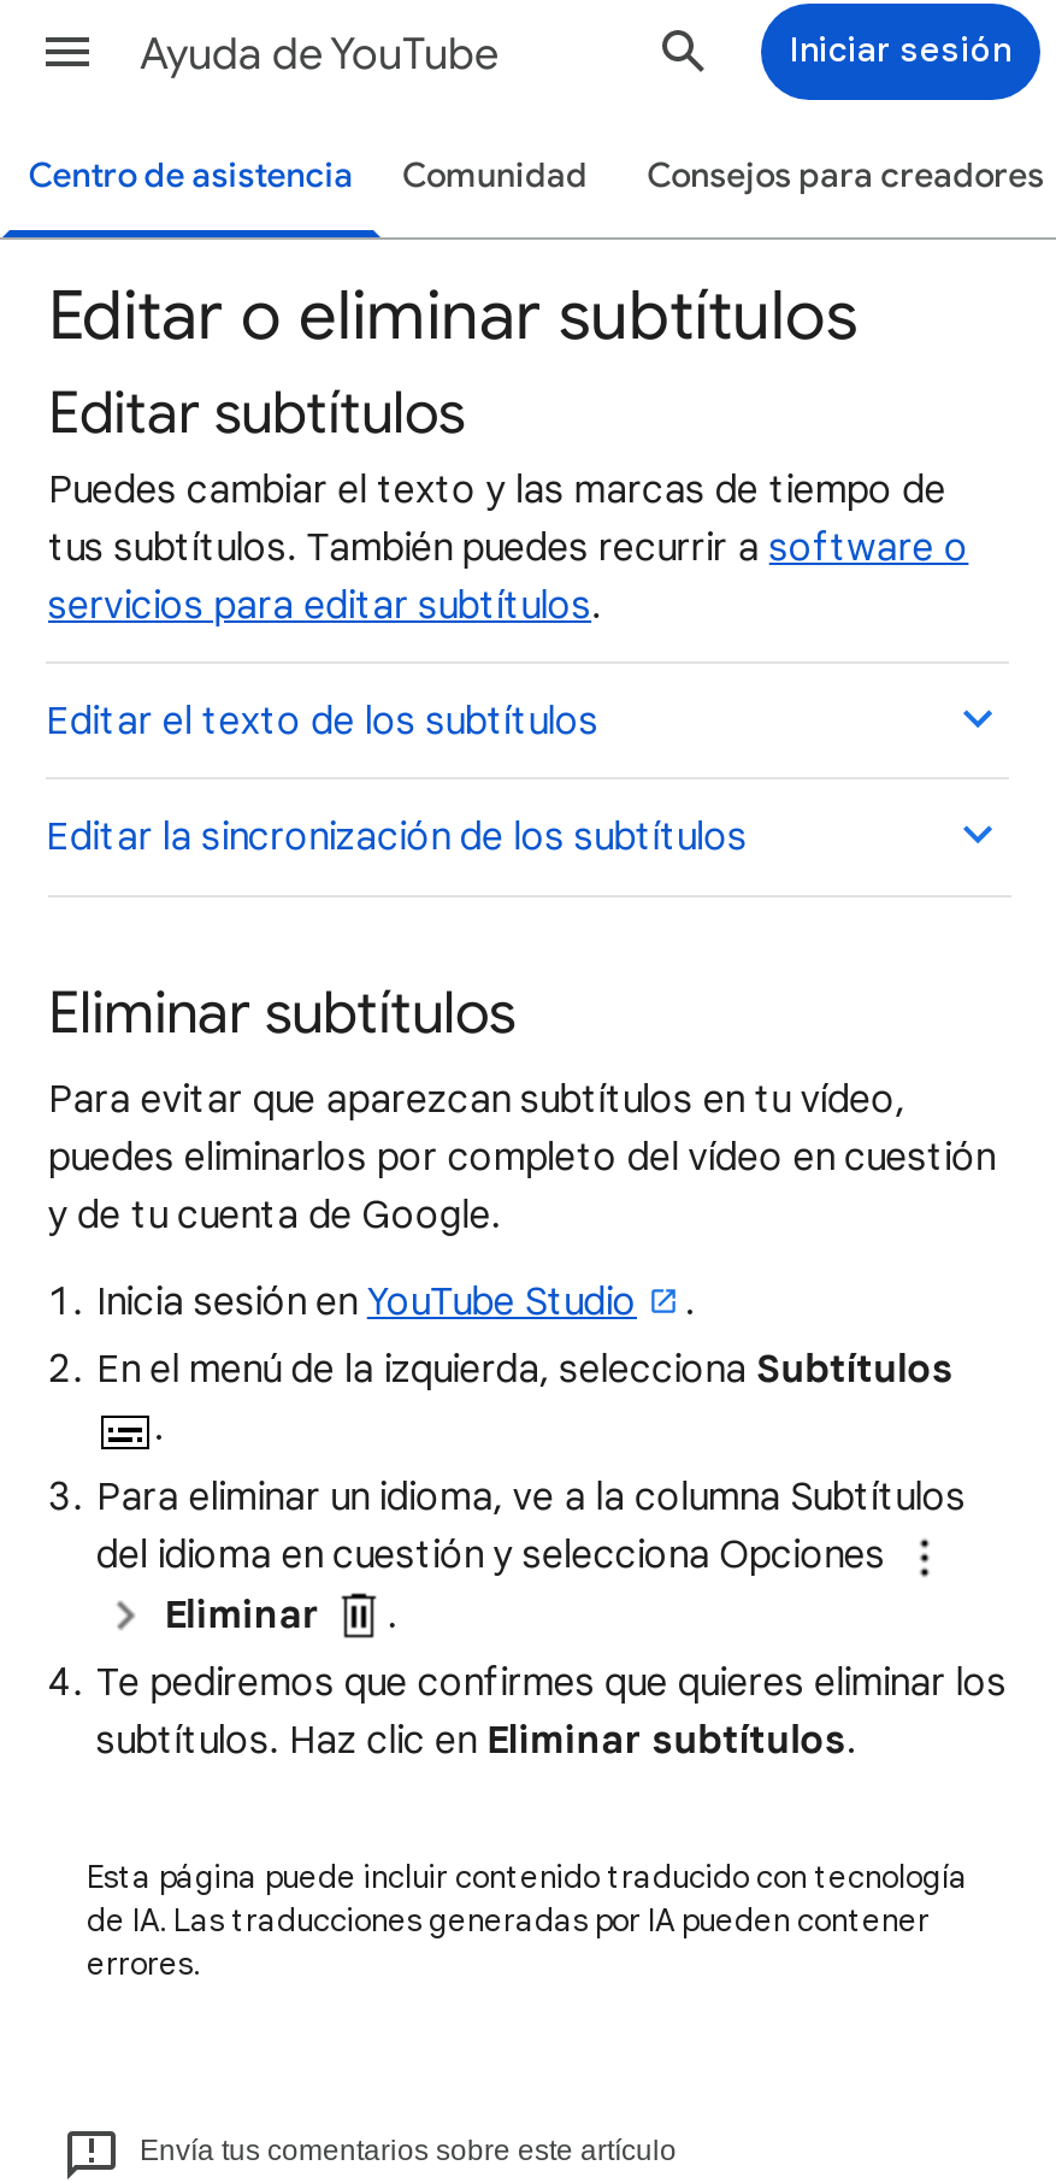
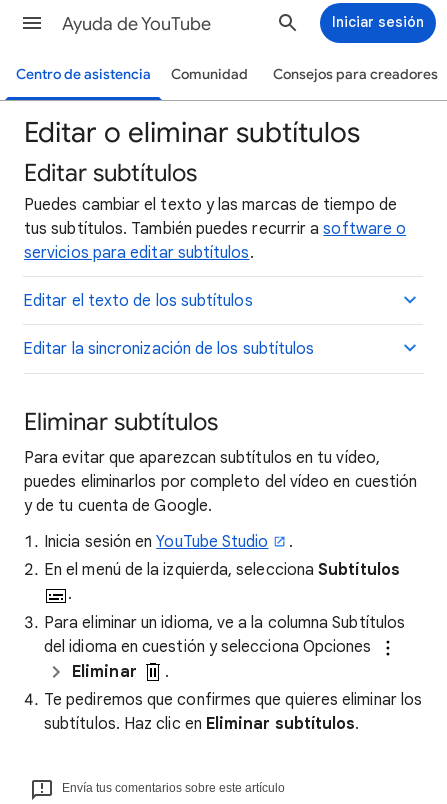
- Esta página puede incluir contenido traducido con tecnología
- de IA. Las traducciones generadas por IA pueden contener
- errores.
